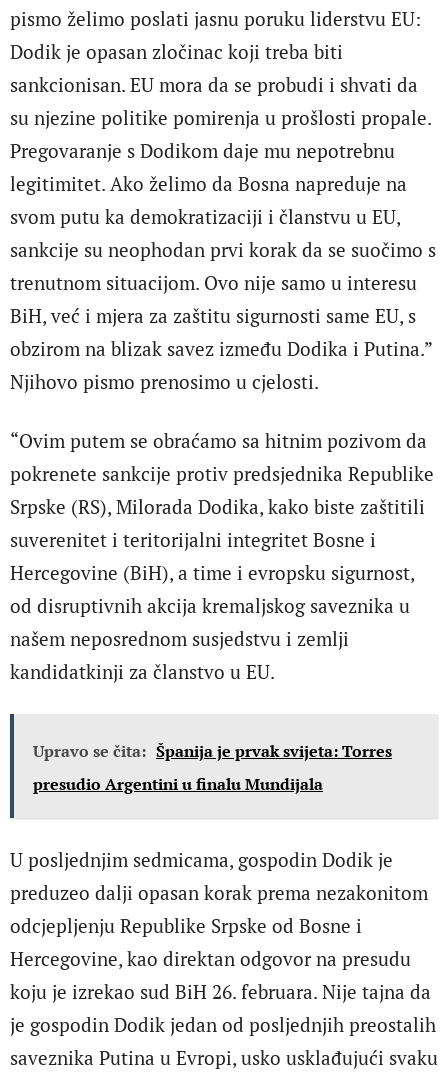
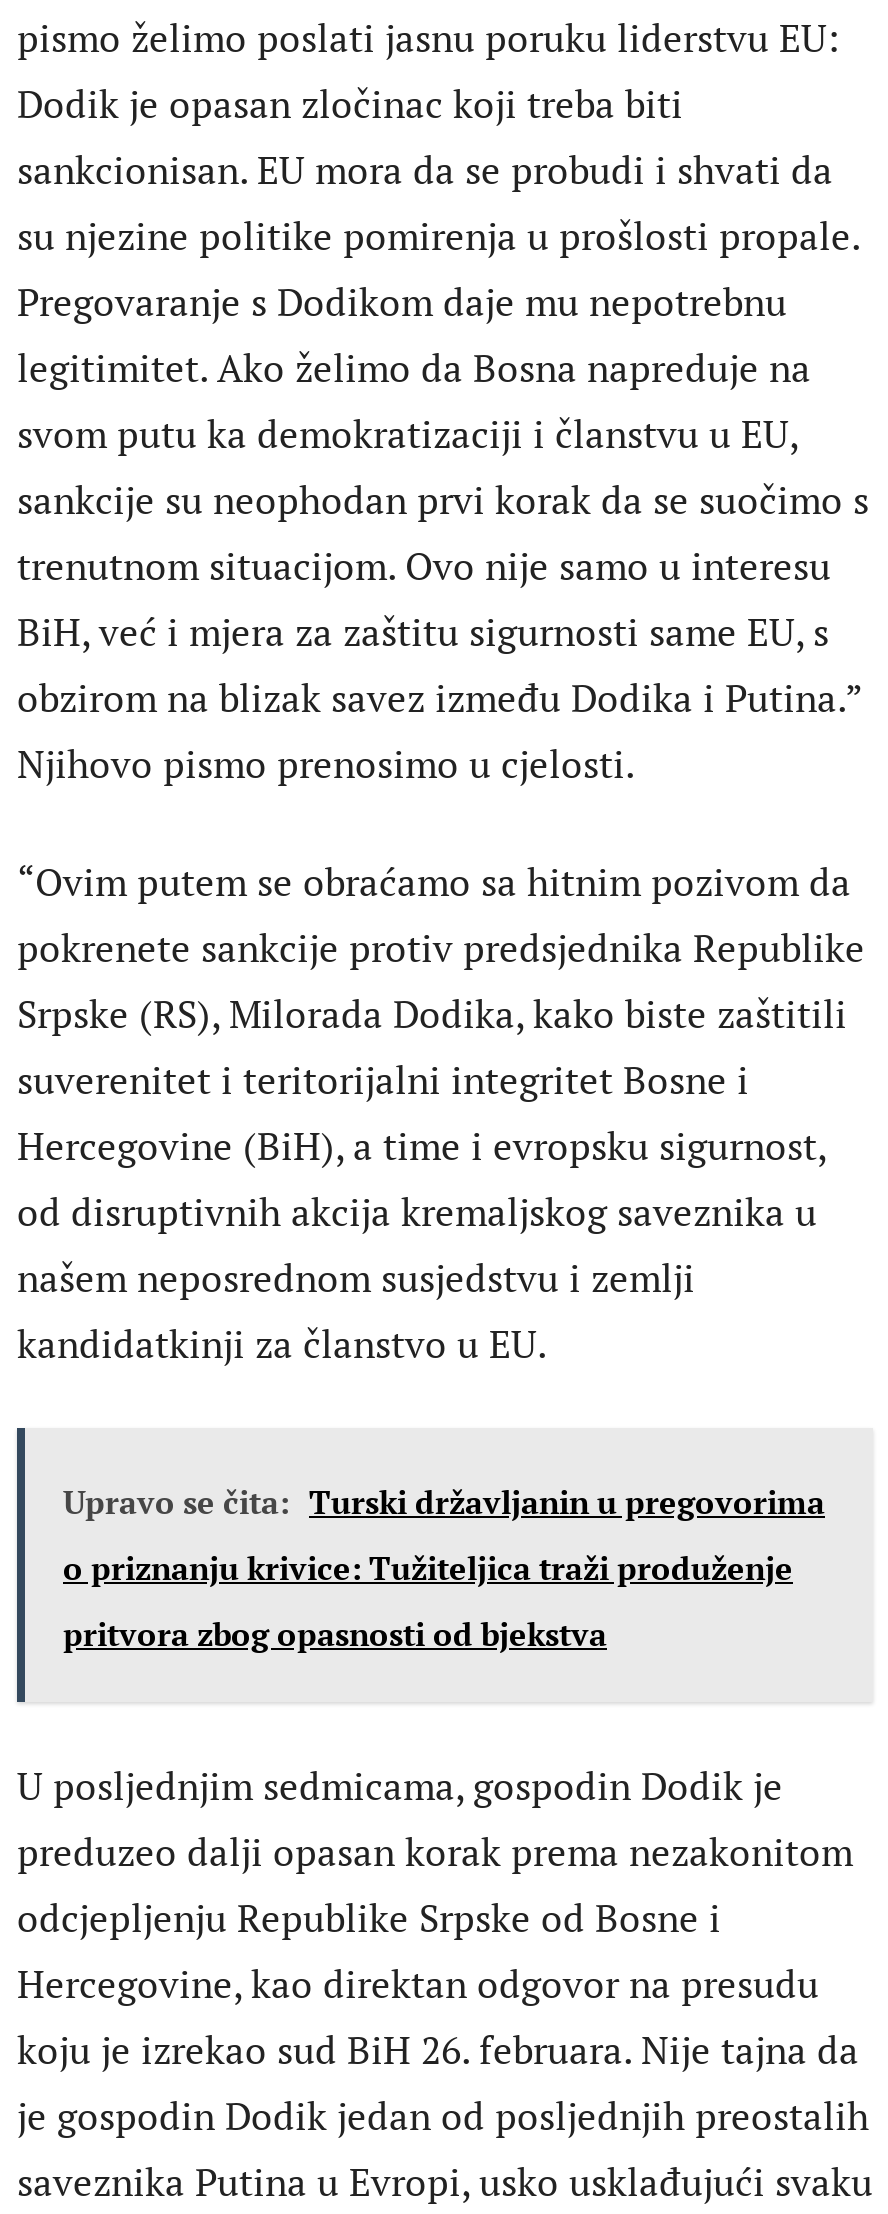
- Upravo se čita: Španija je prvak svijeta: Torres
- presudio Argentini u finalu Mundijala
+ Upravo se čita: Turski državljanin u pregovorima
+ o priznanju krivice: Tužiteljica traži produženje
+ pritvora zbog opasnosti od bjekstva
